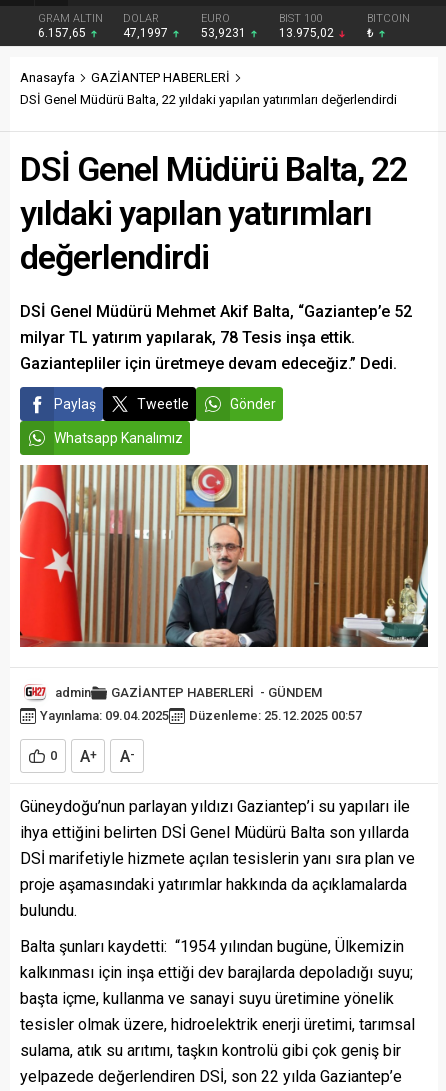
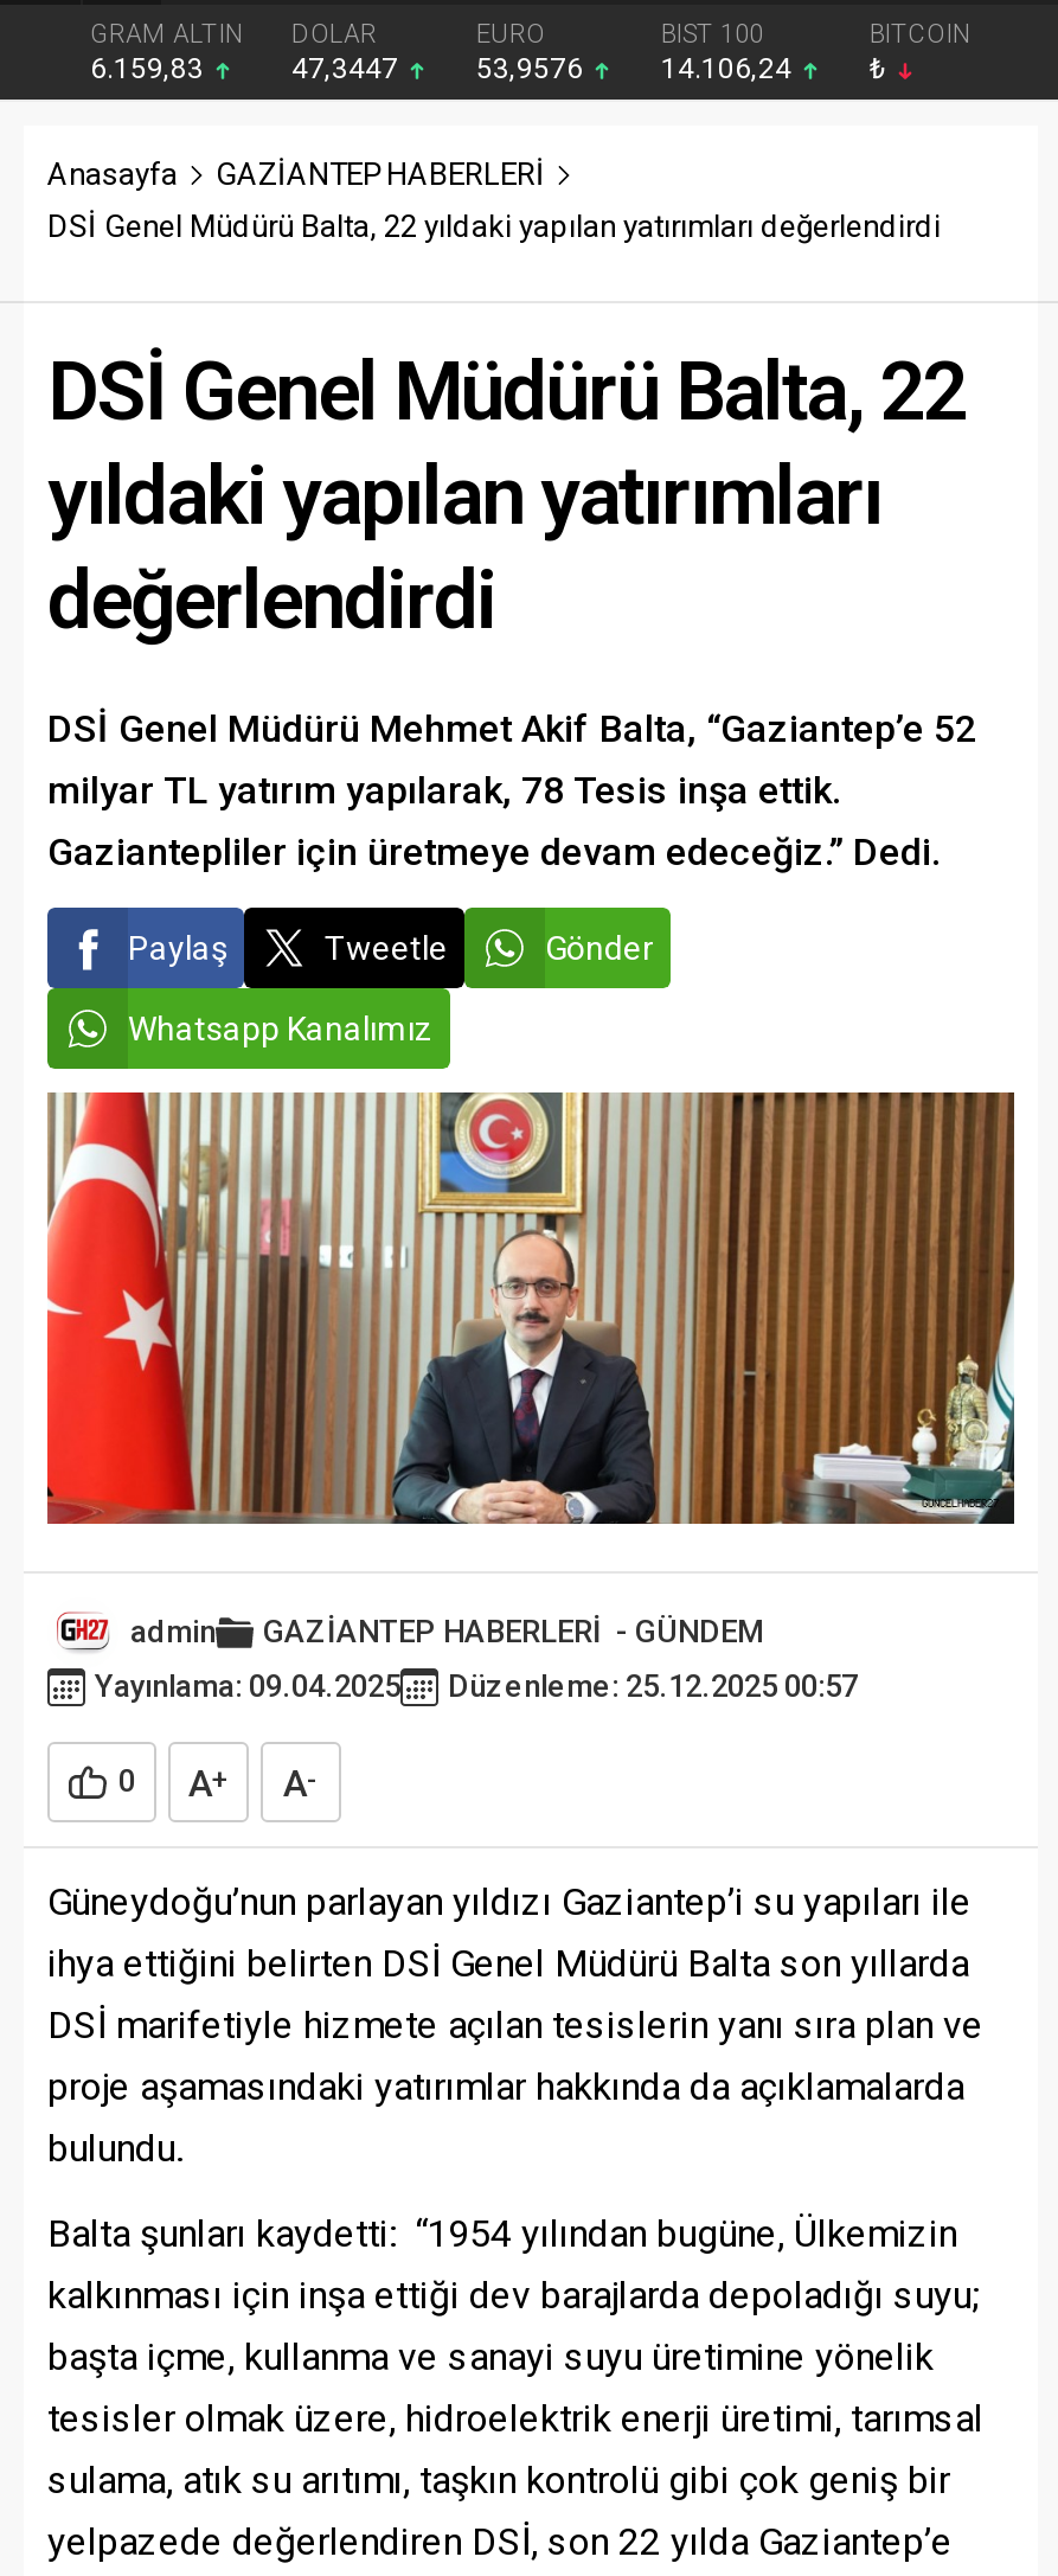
- 6.157,65
+ 6.159,83

- 47,1997
+ 47,3447

- 53,9231
+ 53,9576

- 13.975,02
+ 14.106,24
